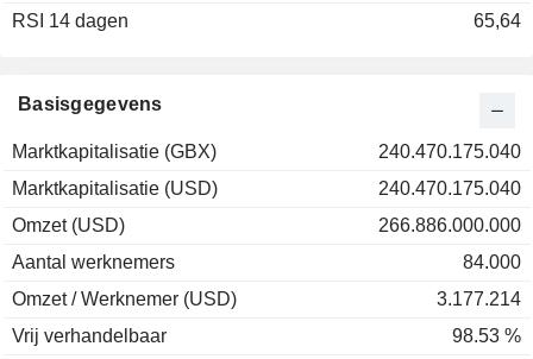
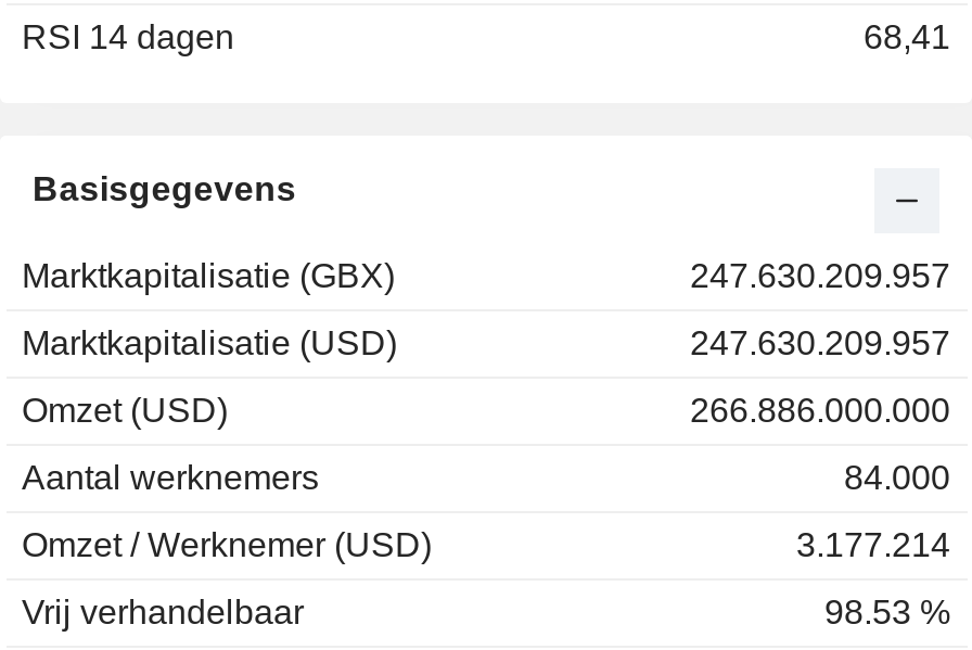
- 65,64
+ 68,41

- 240.470.175.040
+ 247.630.209.957

- 240.470.175.040
+ 247.630.209.957
